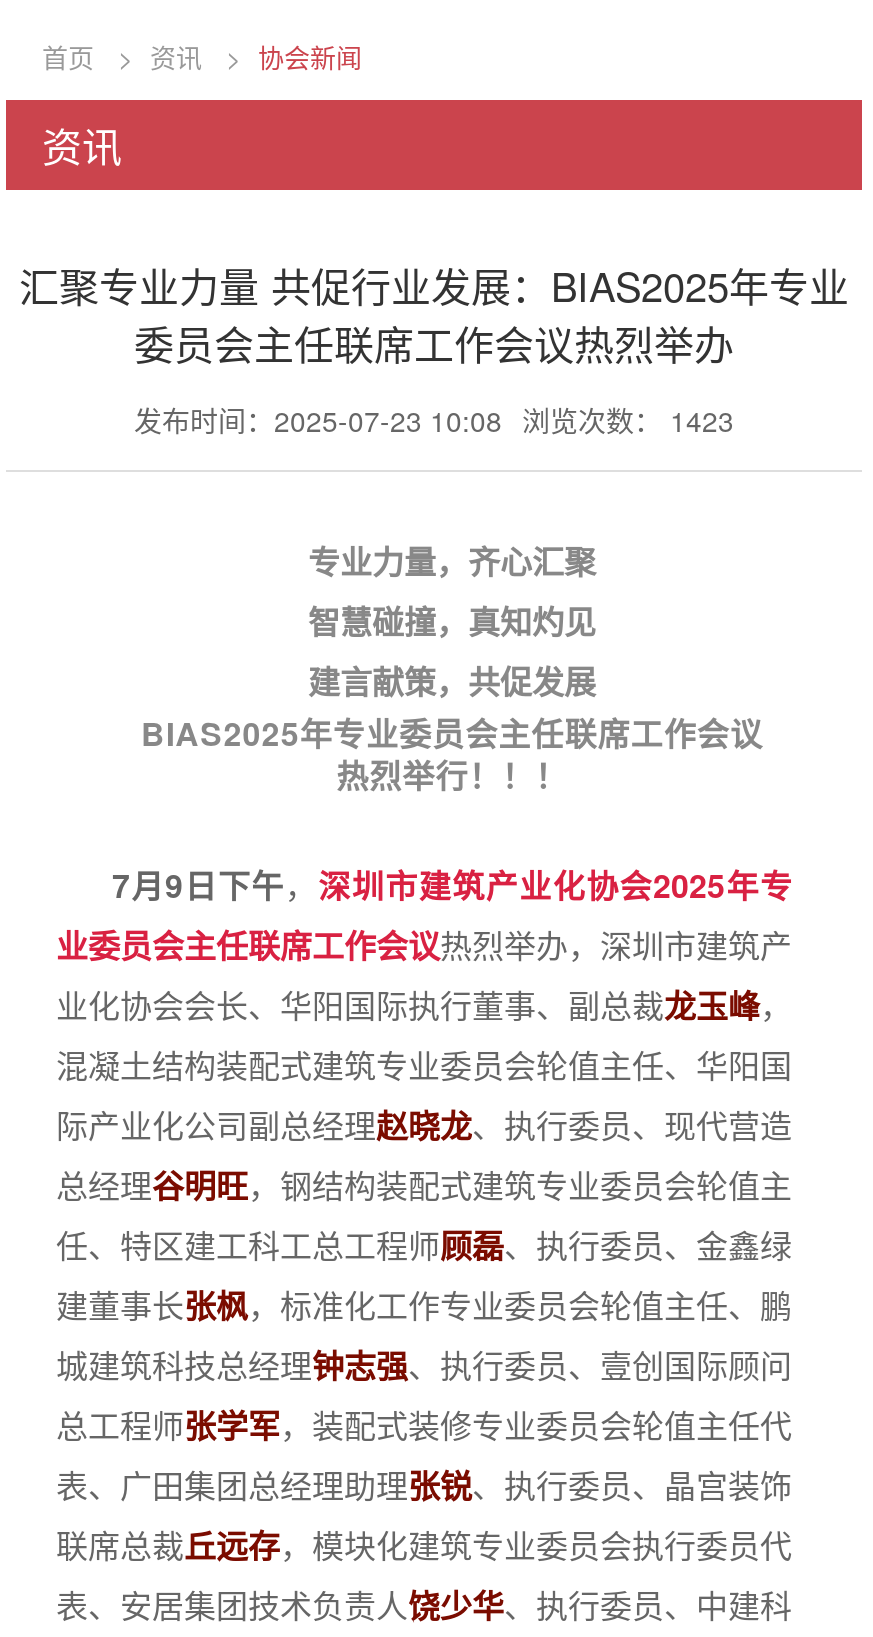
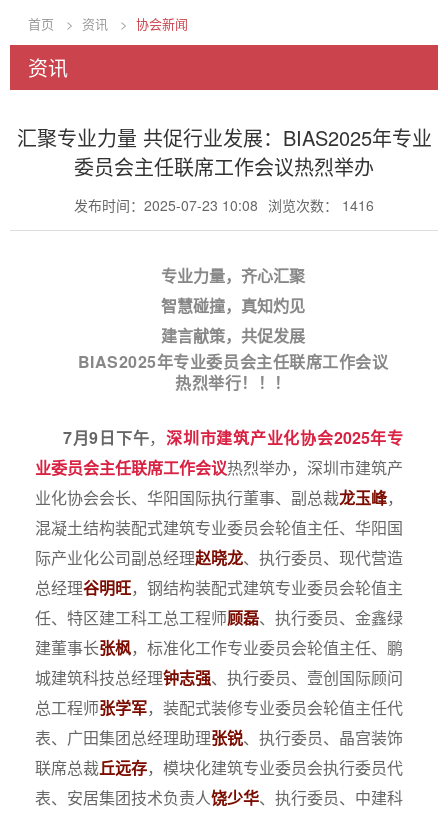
- 发布时间：2025-07-23 10:08 浏览次数： 1423
+ 发布时间：2025-07-23 10:08 浏览次数： 1416
